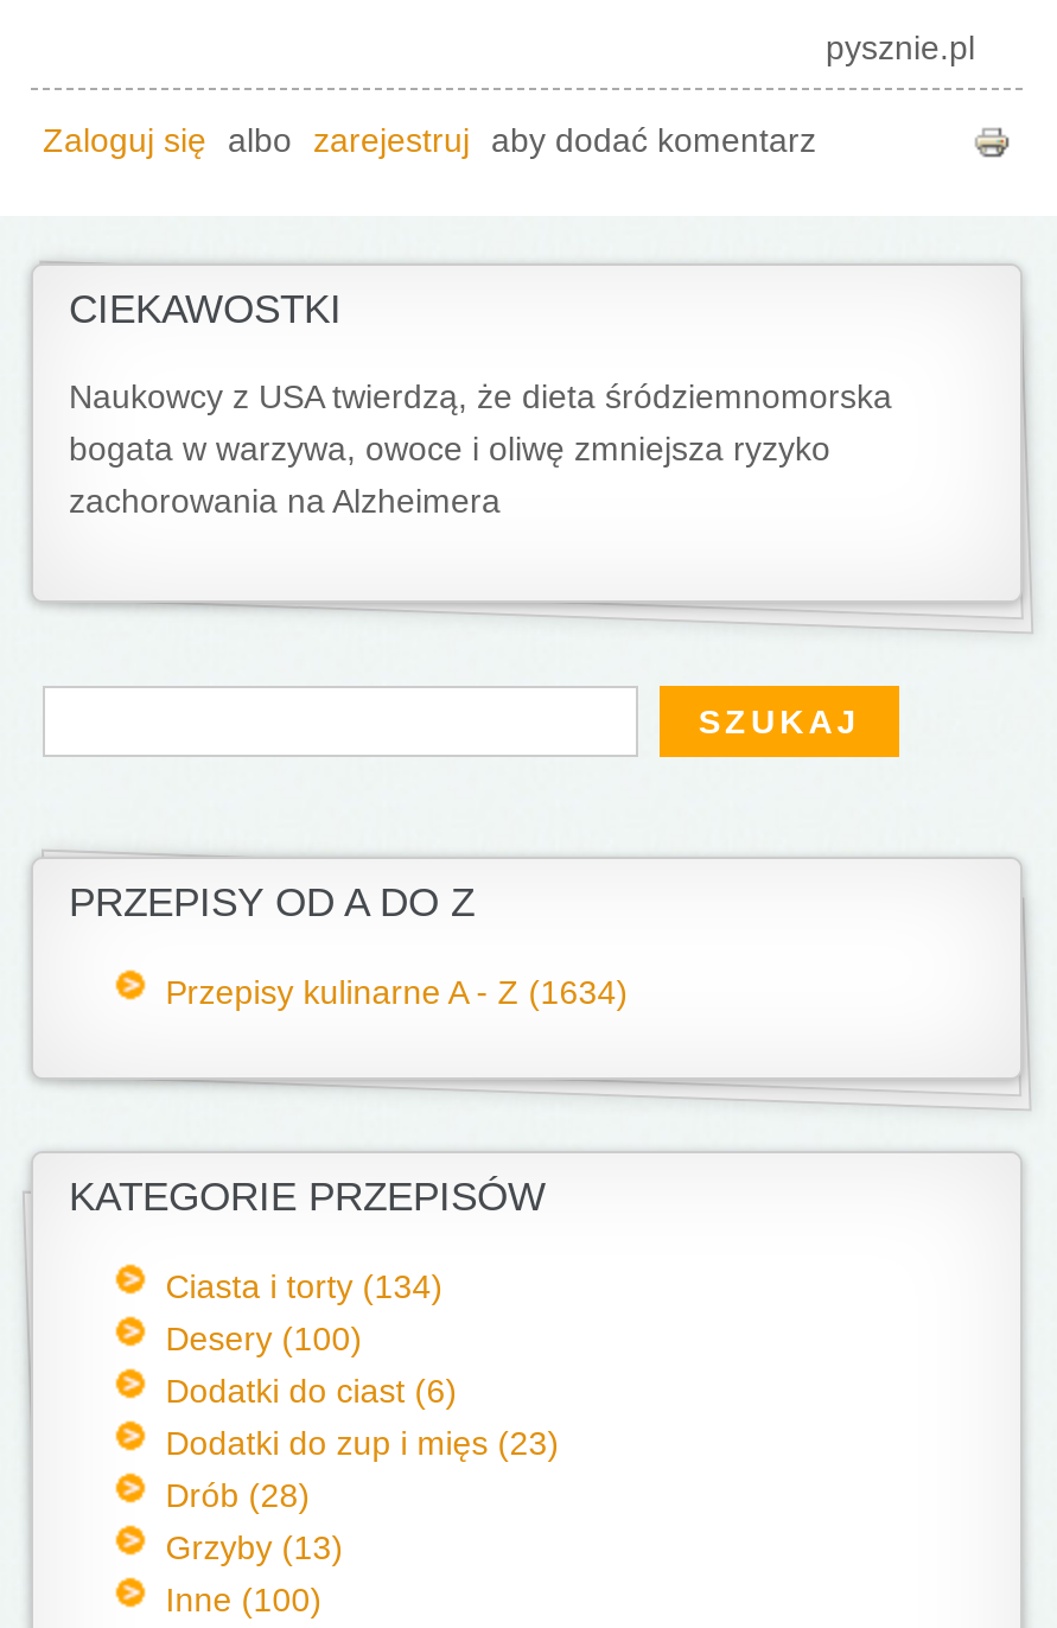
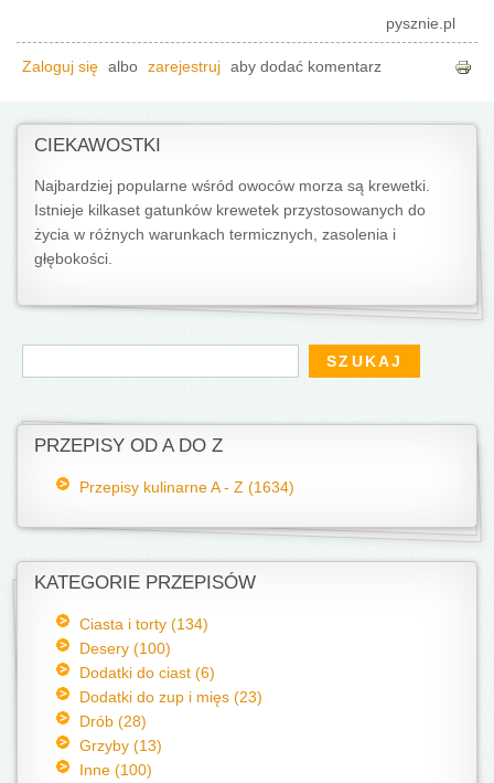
- Naukowcy z USA twierdzą, że dieta śródziemnomorska
- bogata w warzywa, owoce i oliwę zmniejsza ryzyko
- zachorowania na Alzheimera
+ Najbardziej popularne wśród owoców morza są krewetki.
+ Istnieje kilkaset gatunków krewetek przystosowanych do
+ życia w różnych warunkach termicznych, zasolenia i
+ głębokości.
